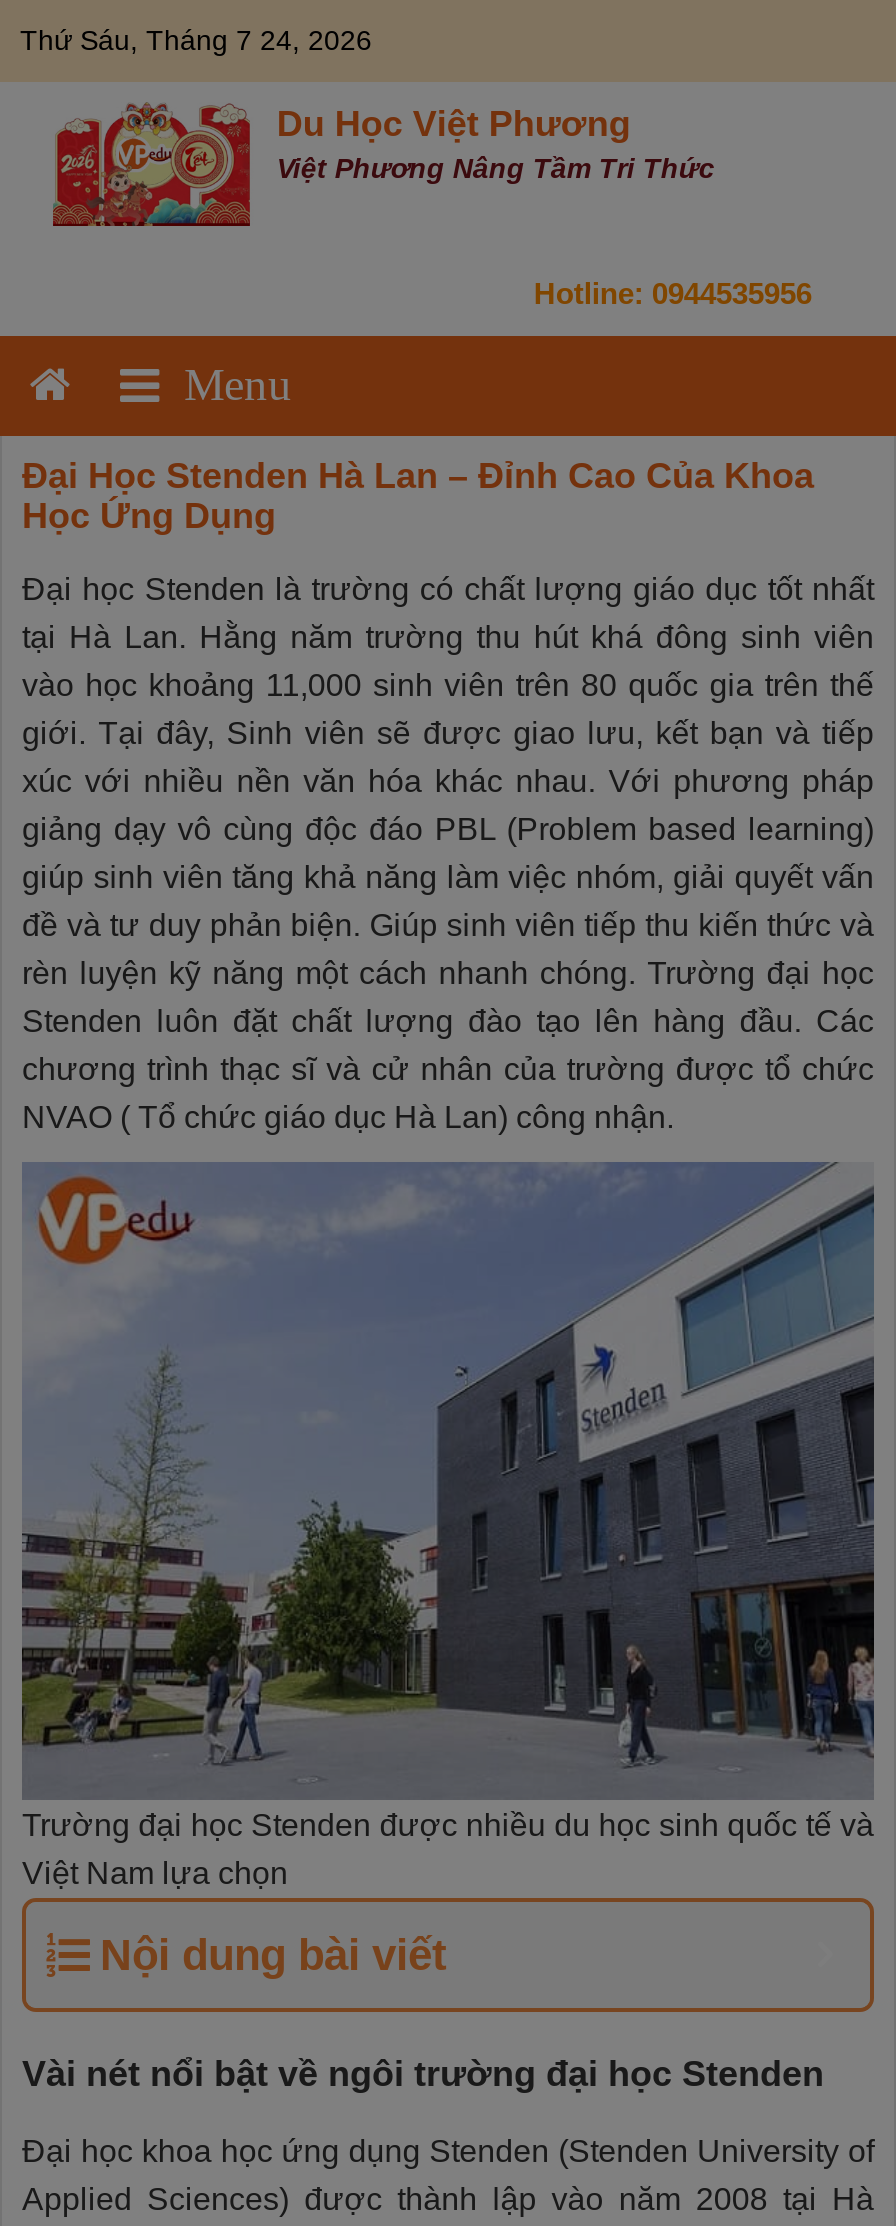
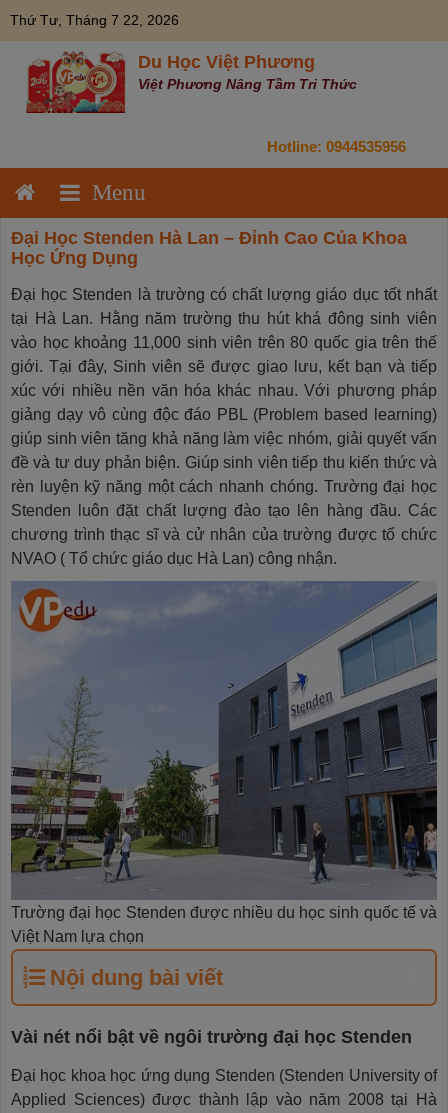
- Thứ Sáu, Tháng 7 24, 2026
+ Thứ Tư, Tháng 7 22, 2026
